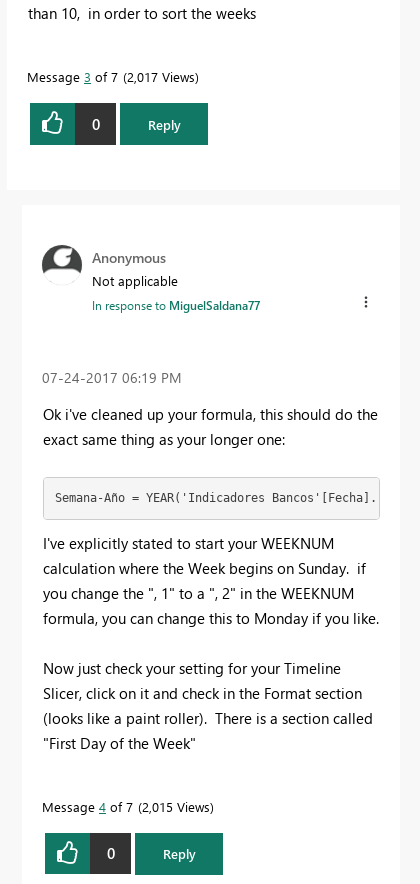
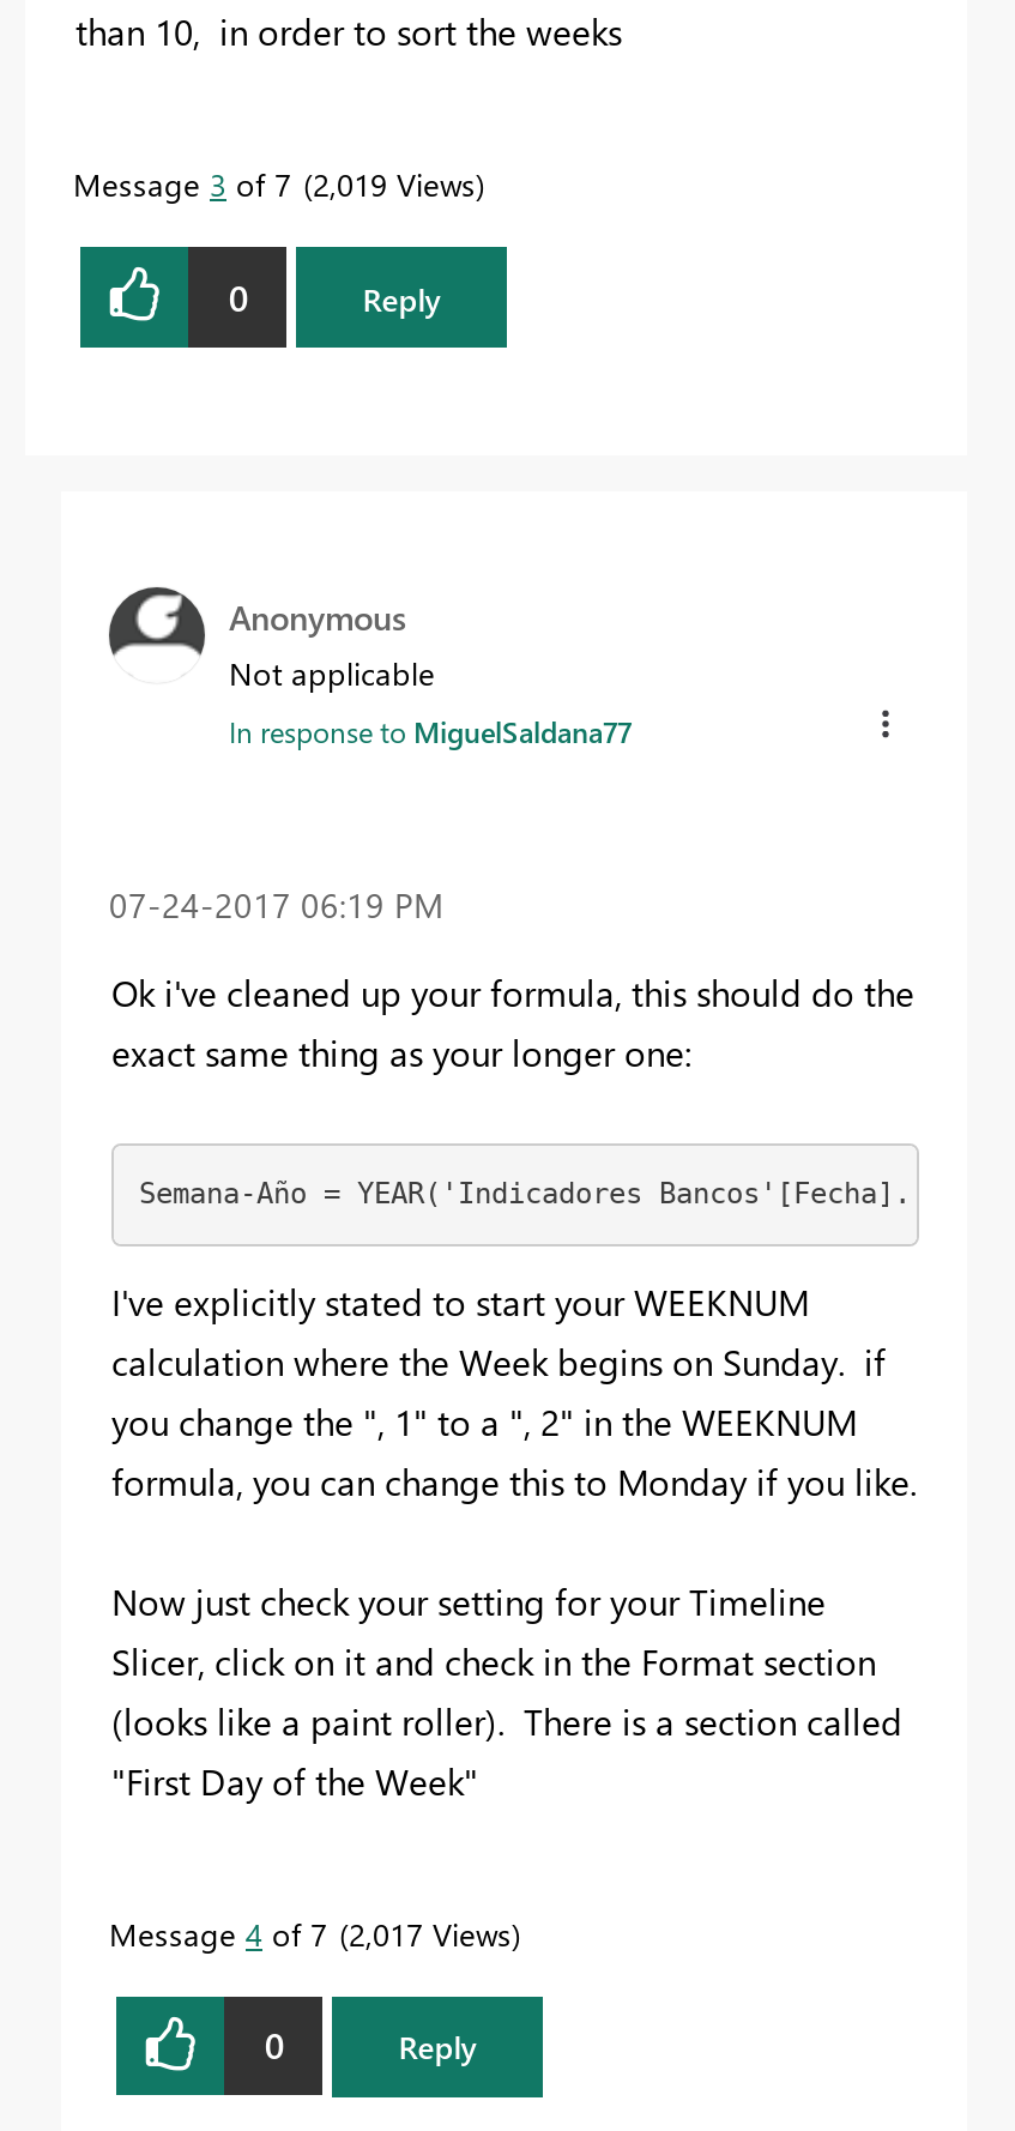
- Message 3 of 7 2,017 Views
+ Message 3 of 7 2,019 Views

- Message 4 of 7 2,015 Views
+ Message 4 of 7 2,017 Views
